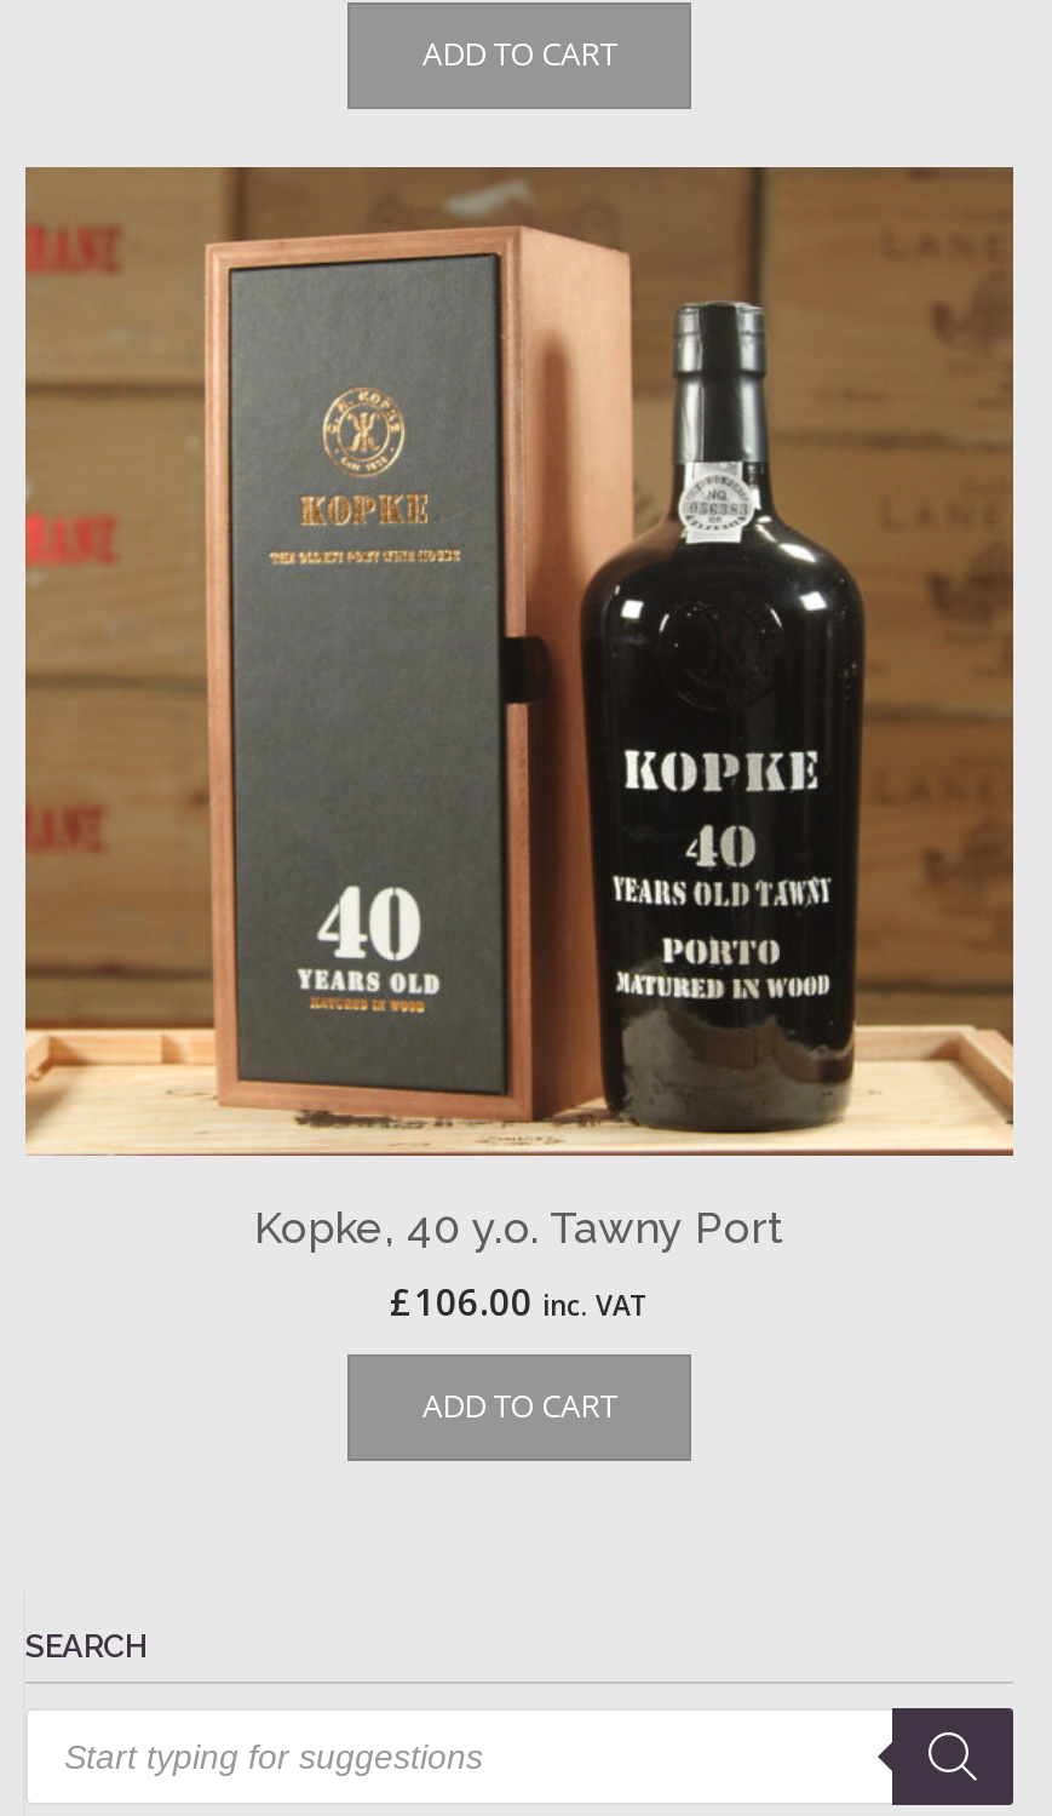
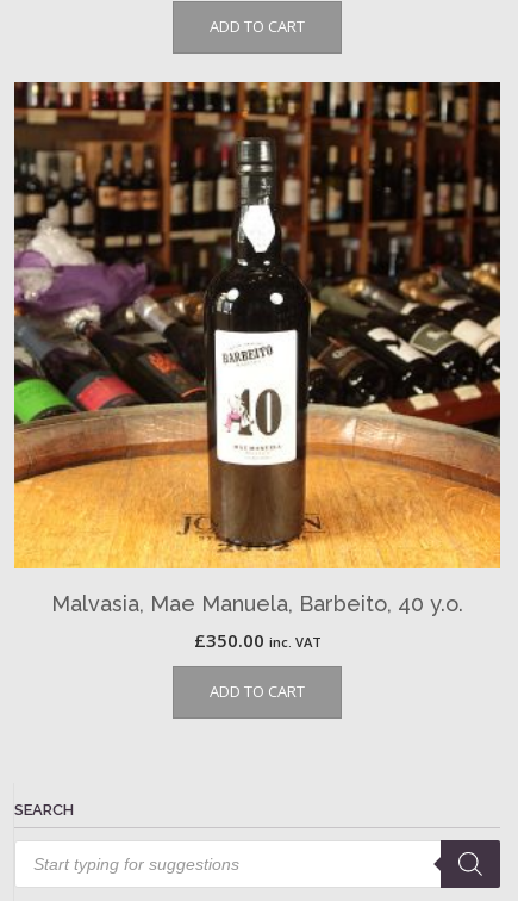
- [image]
- Kopke, 40 y.o. Tawny Port
+ [image]
+ Malvasia, Mae Manuela, Barbeito, 40 y.o.

- £106.00 inc. VAT
+ £350.00 inc. VAT
